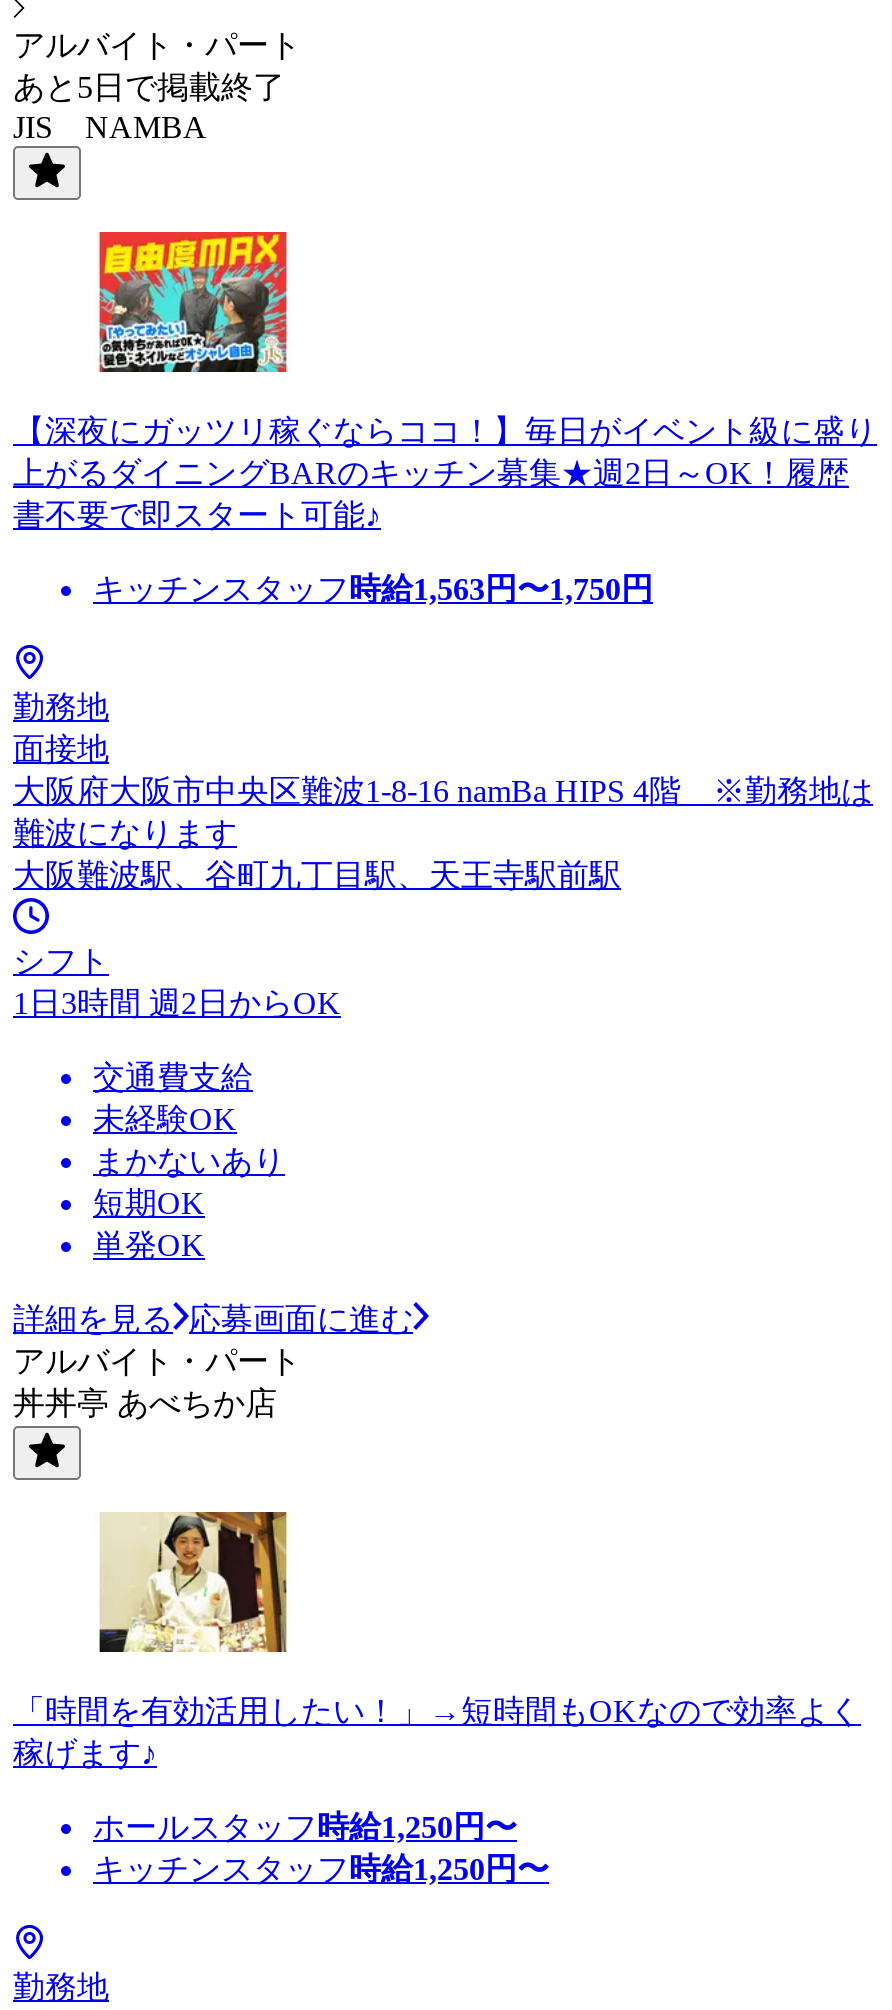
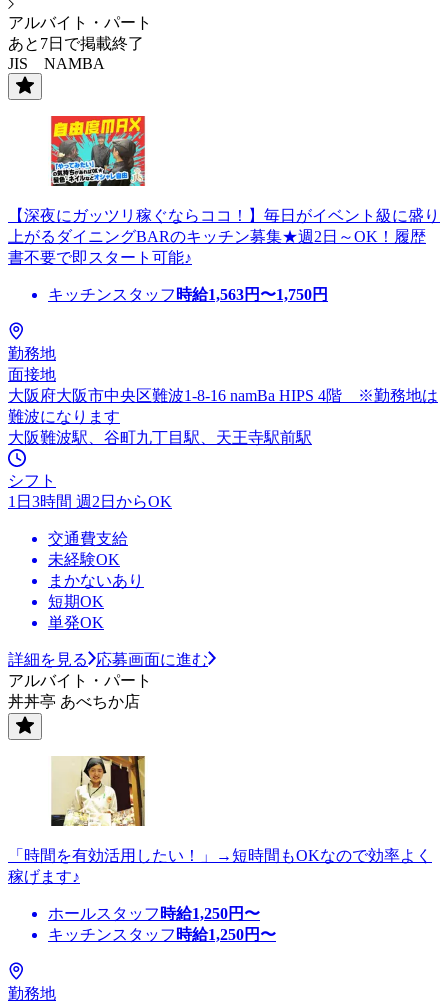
- あと5日で掲載終了
+ あと7日で掲載終了
